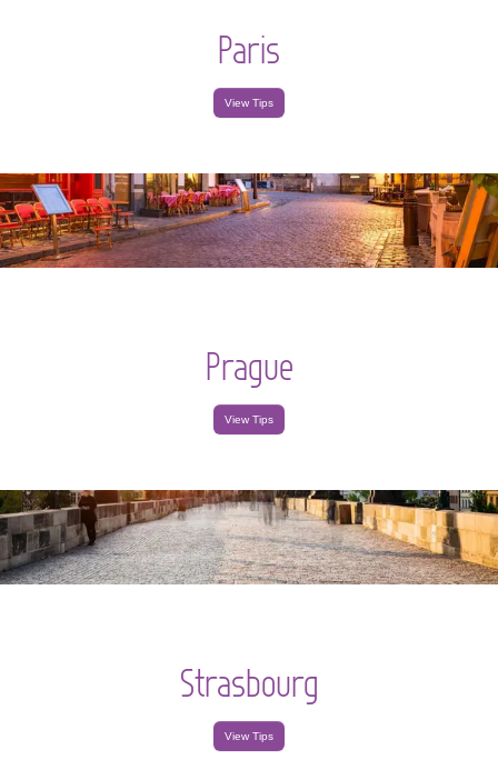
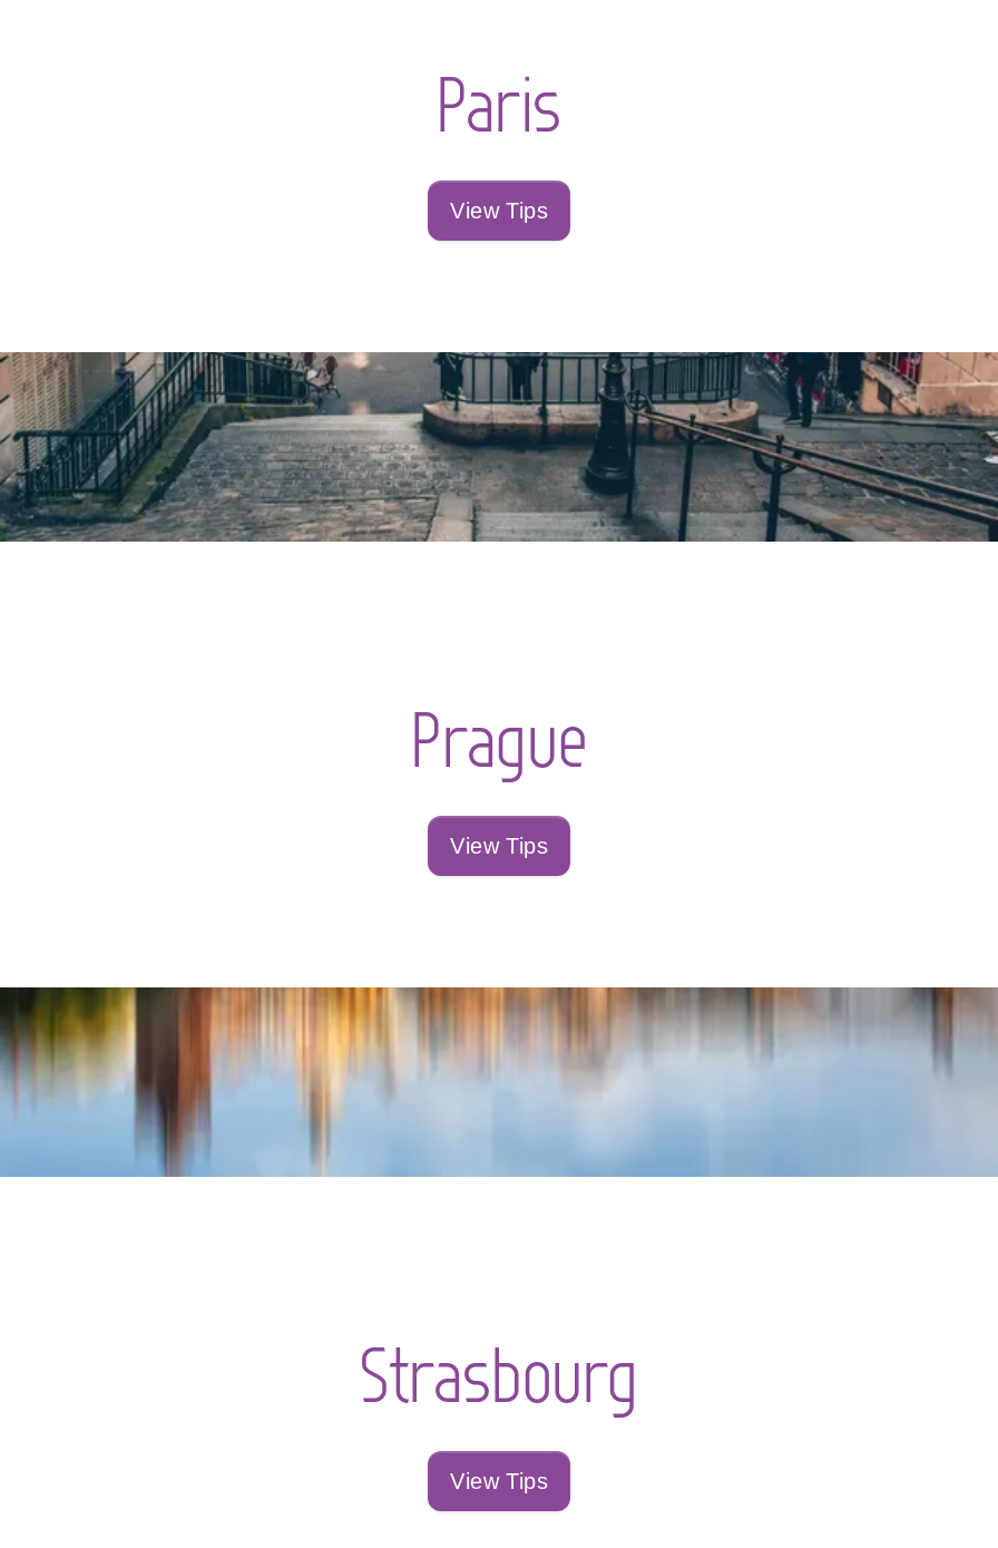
- [image]
+ [image]

- [image]
+ [image]
